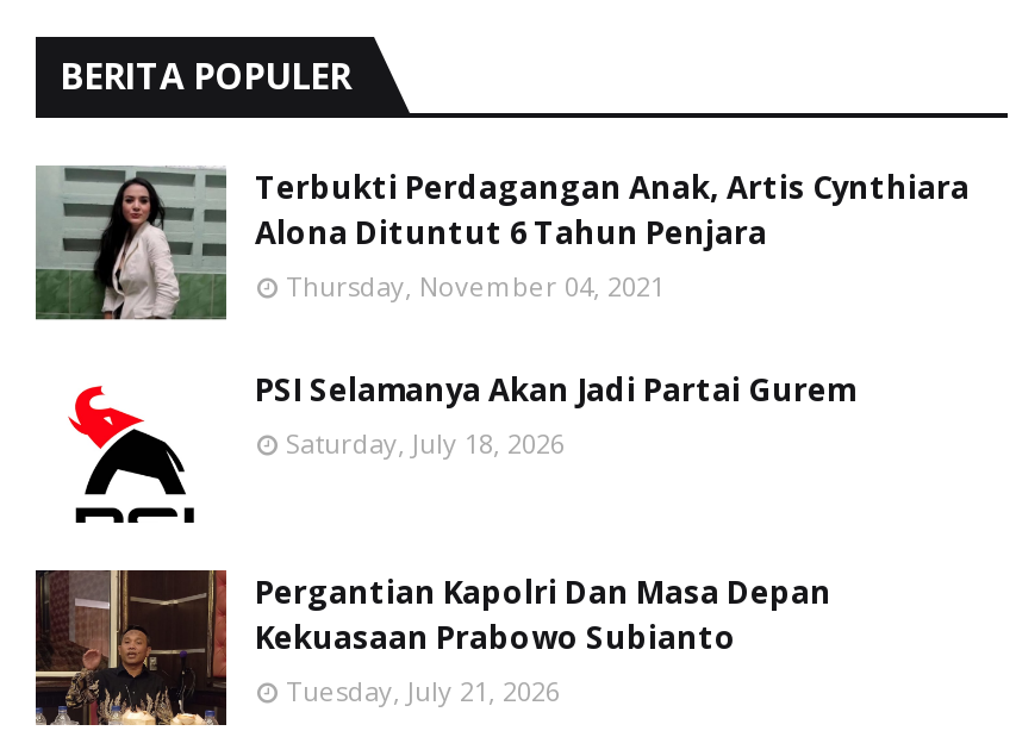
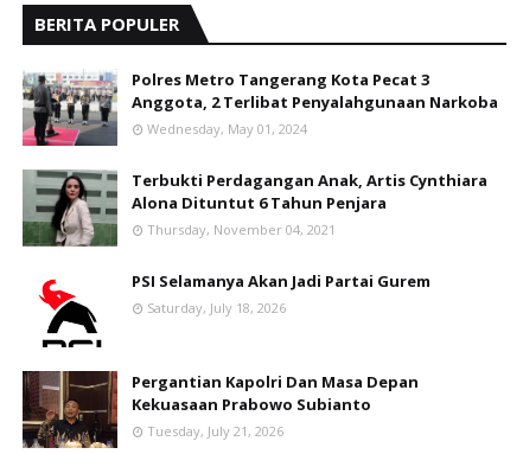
+ [image]
+ Polres Metro Tangerang Kota Pecat 3
+ Anggota, 2 Terlibat Penyalahgunaan Narkoba
+ Wednesday, May 01, 2024
